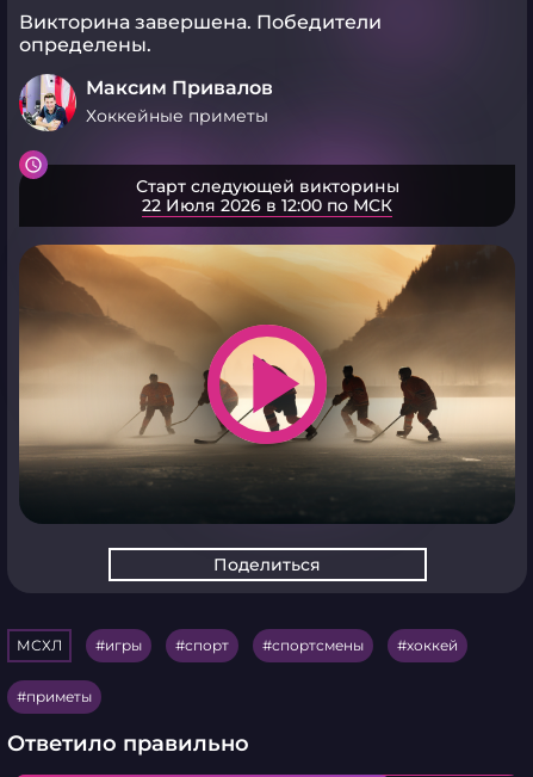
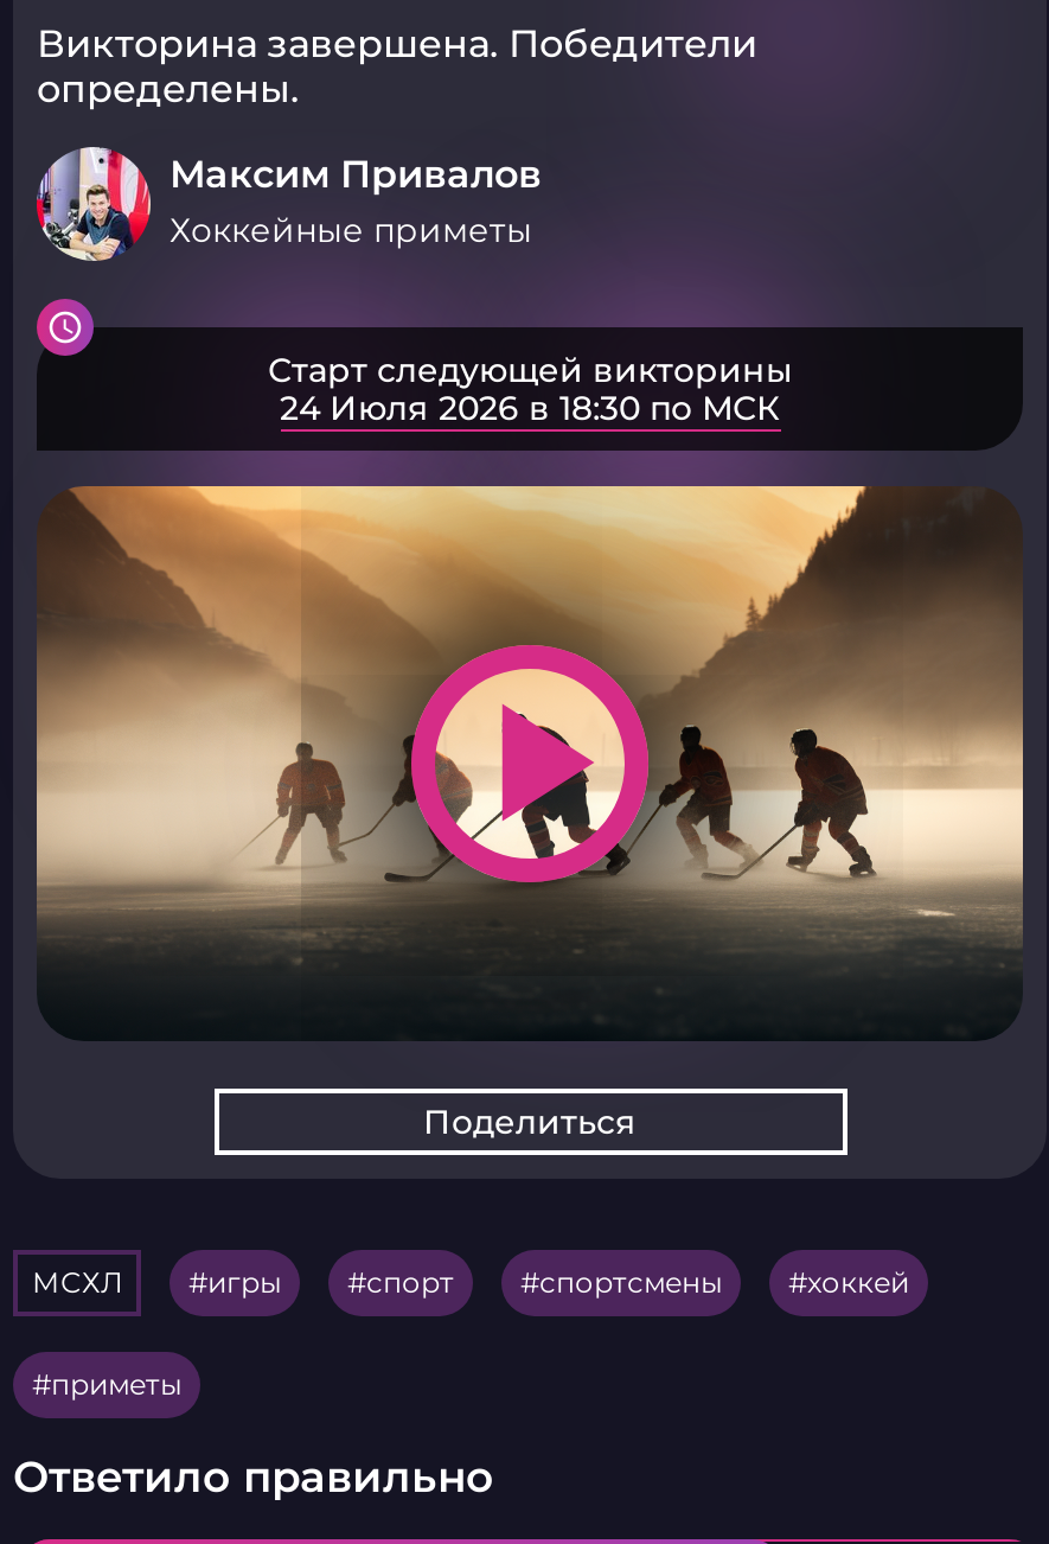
- 22 Июля 2026 в 12:00 по МСК
+ 24 Июля 2026 в 18:30 по МСК
